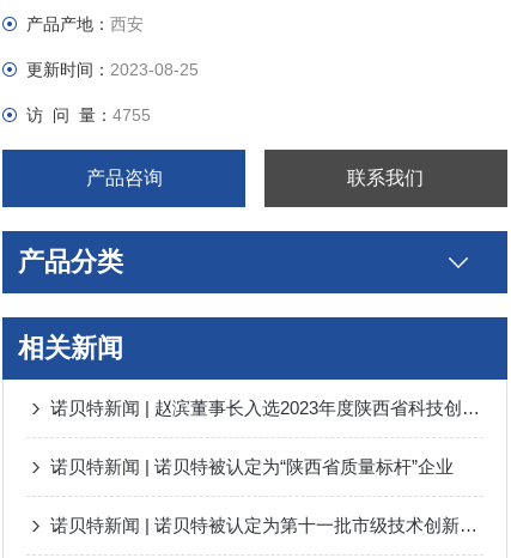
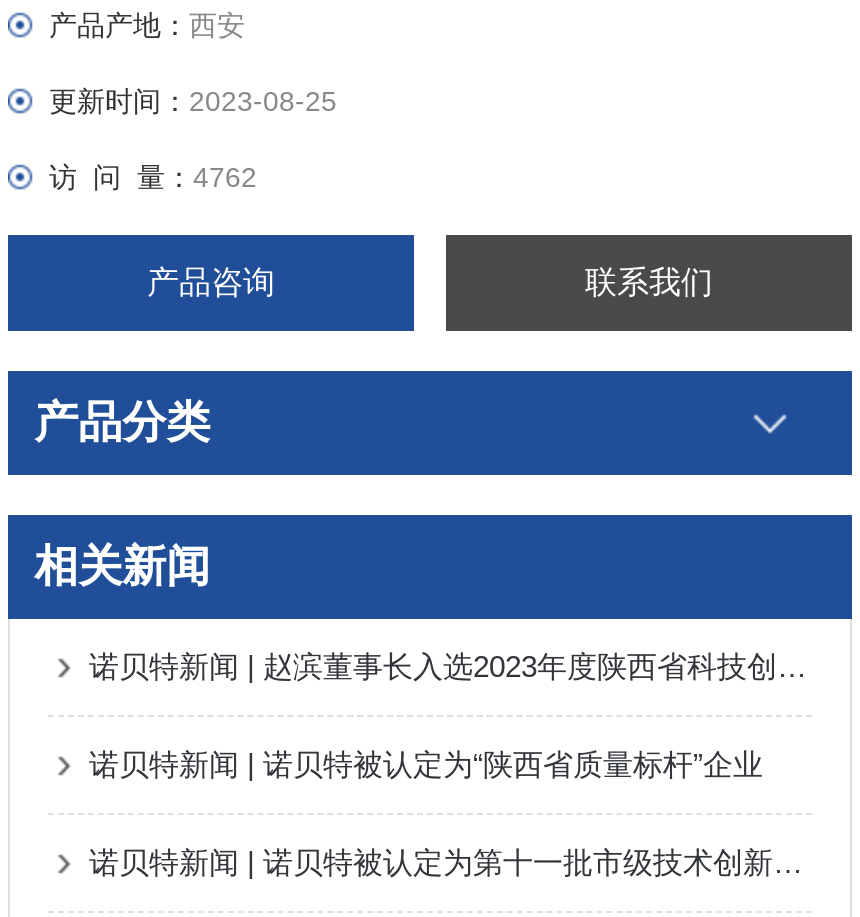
- 访 问 量：4755
+ 访 问 量：4762
